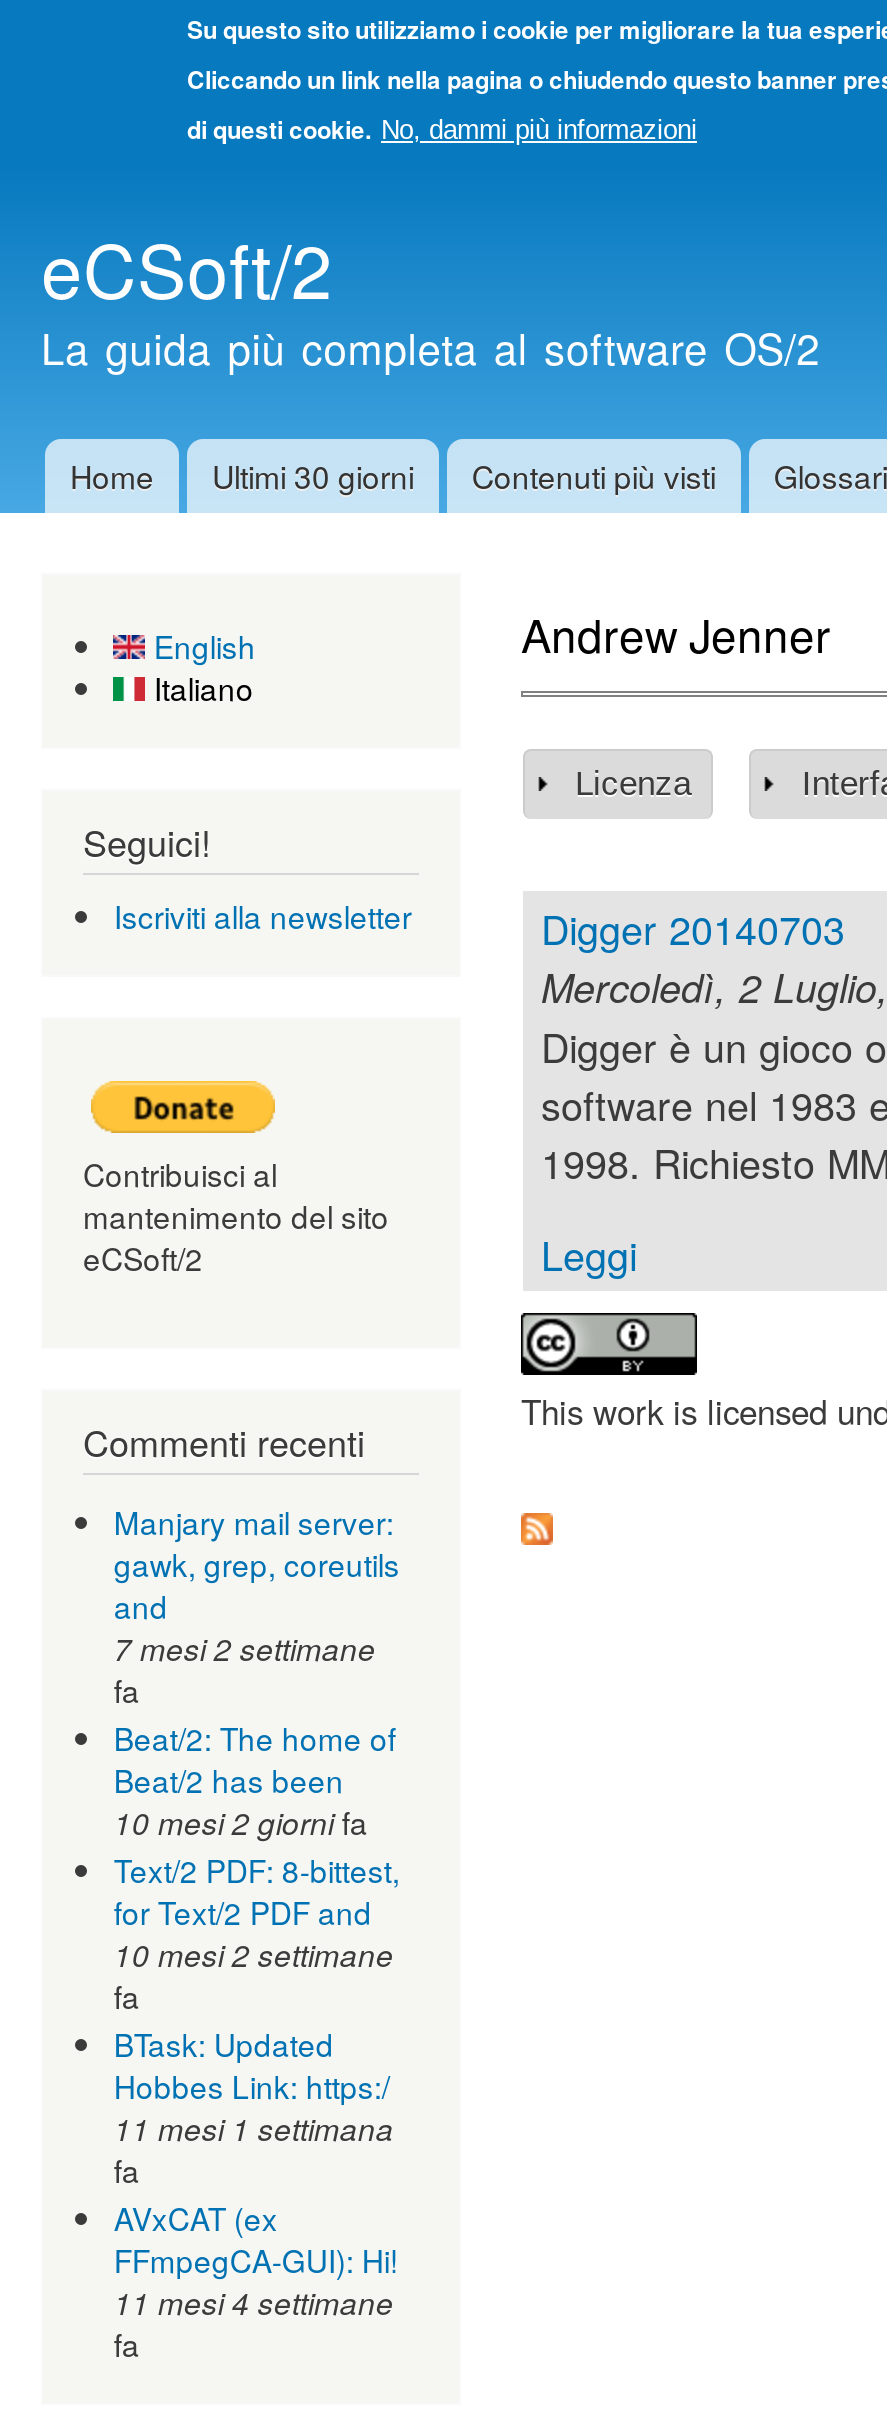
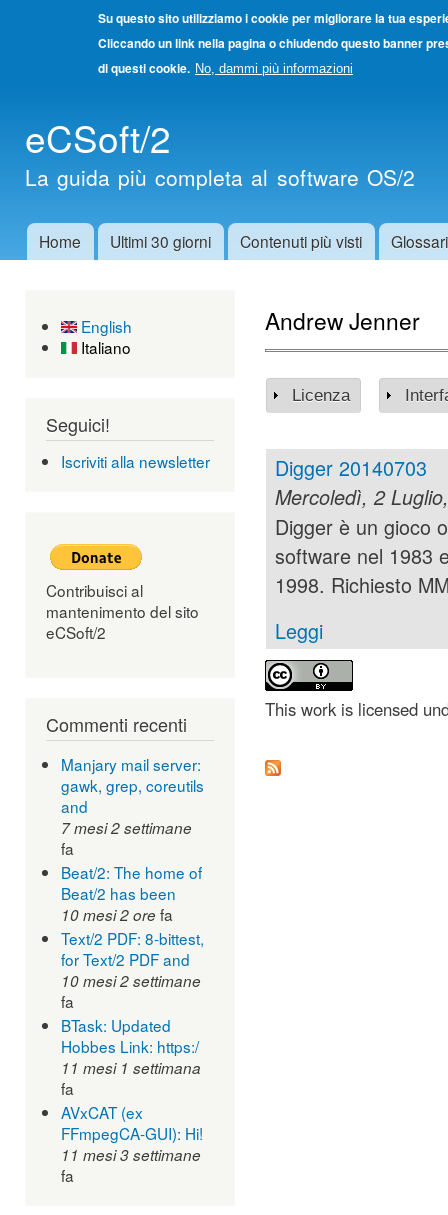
- 10 mesi 2 giornifa
+ 10 mesi 2 orefa

- 11 mesi 4 settimane
+ 11 mesi 3 settimane
